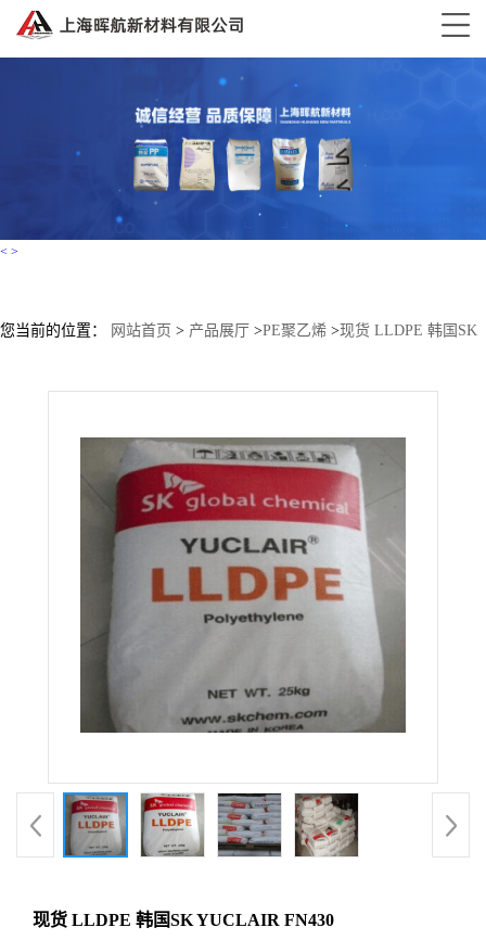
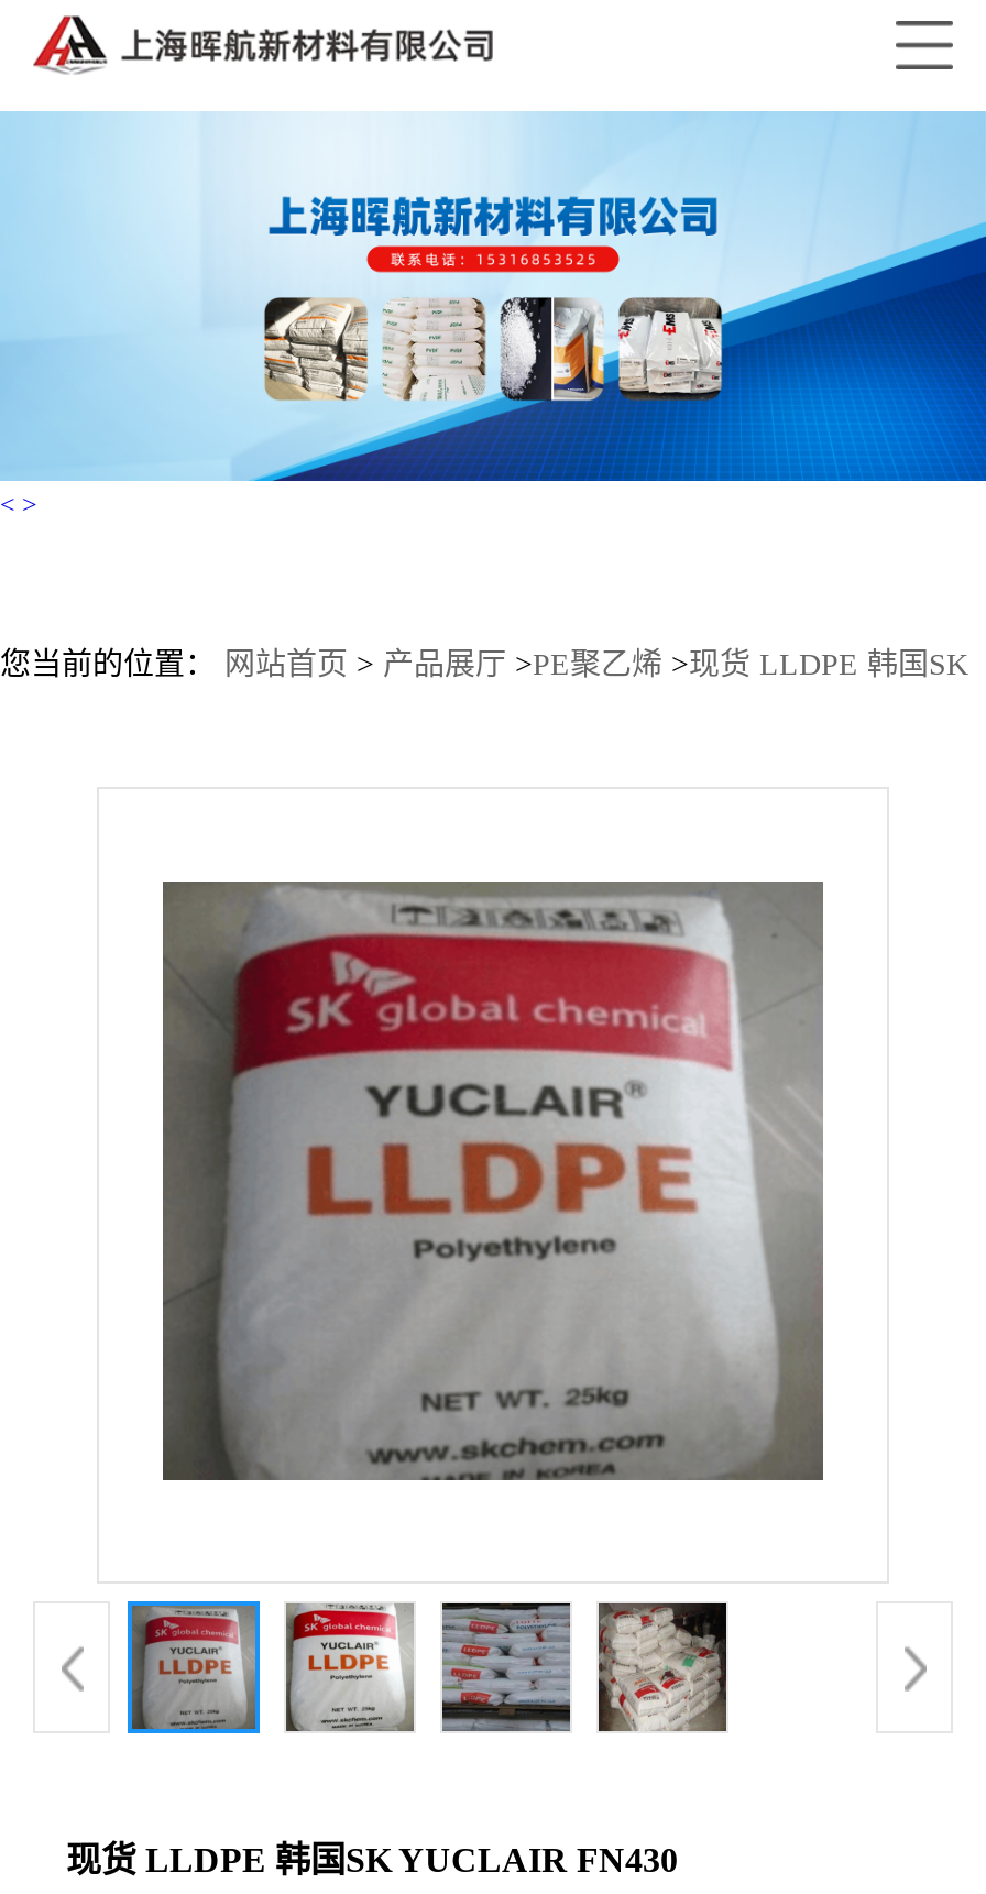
- [image]
+ [image]
